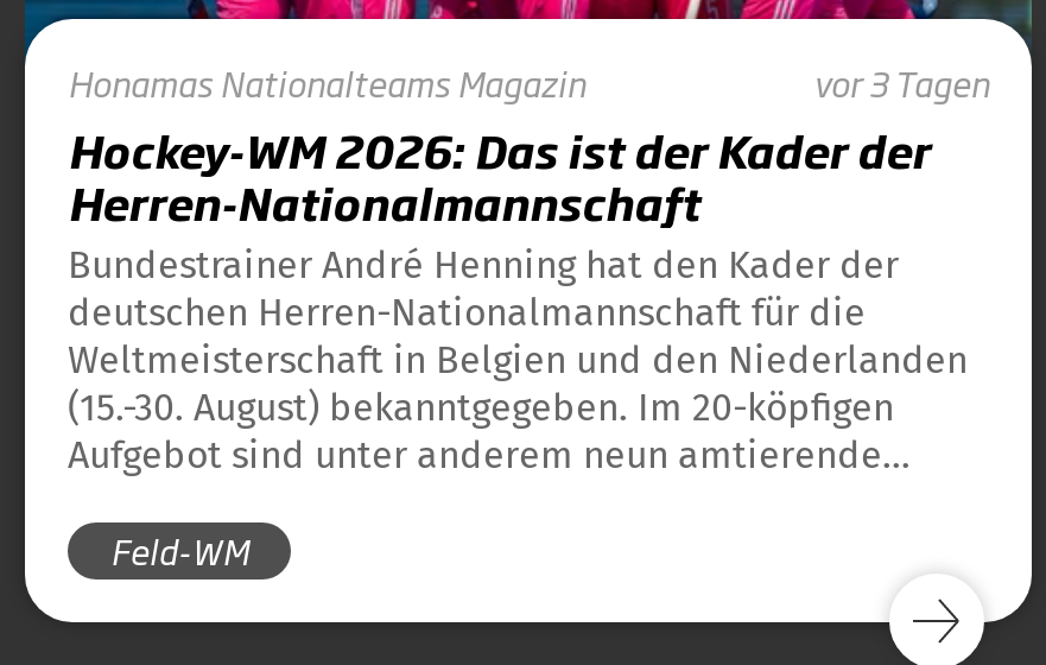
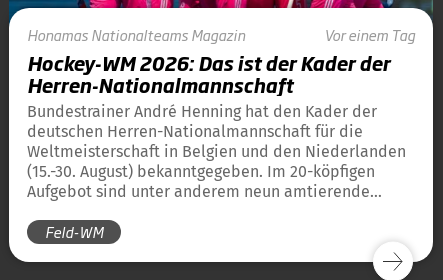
- vor 3 Tagen
+ Vor einem Tag
